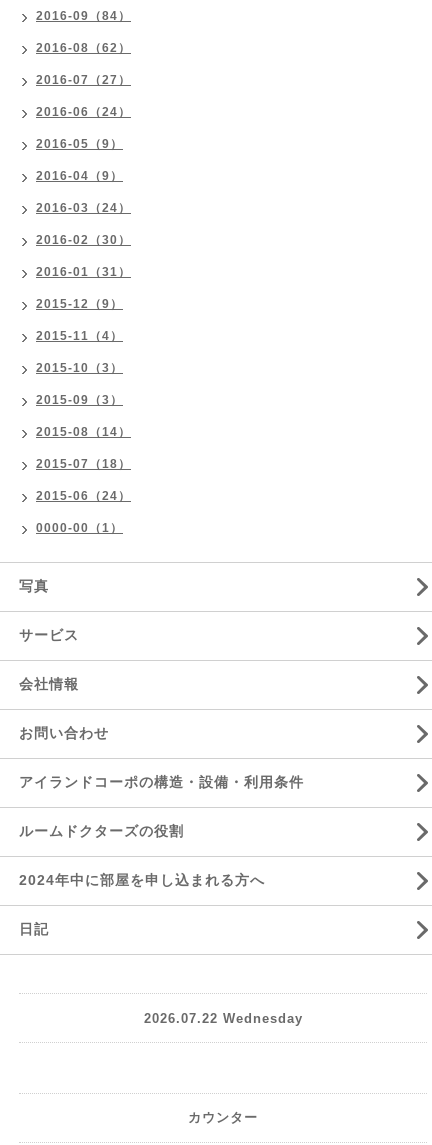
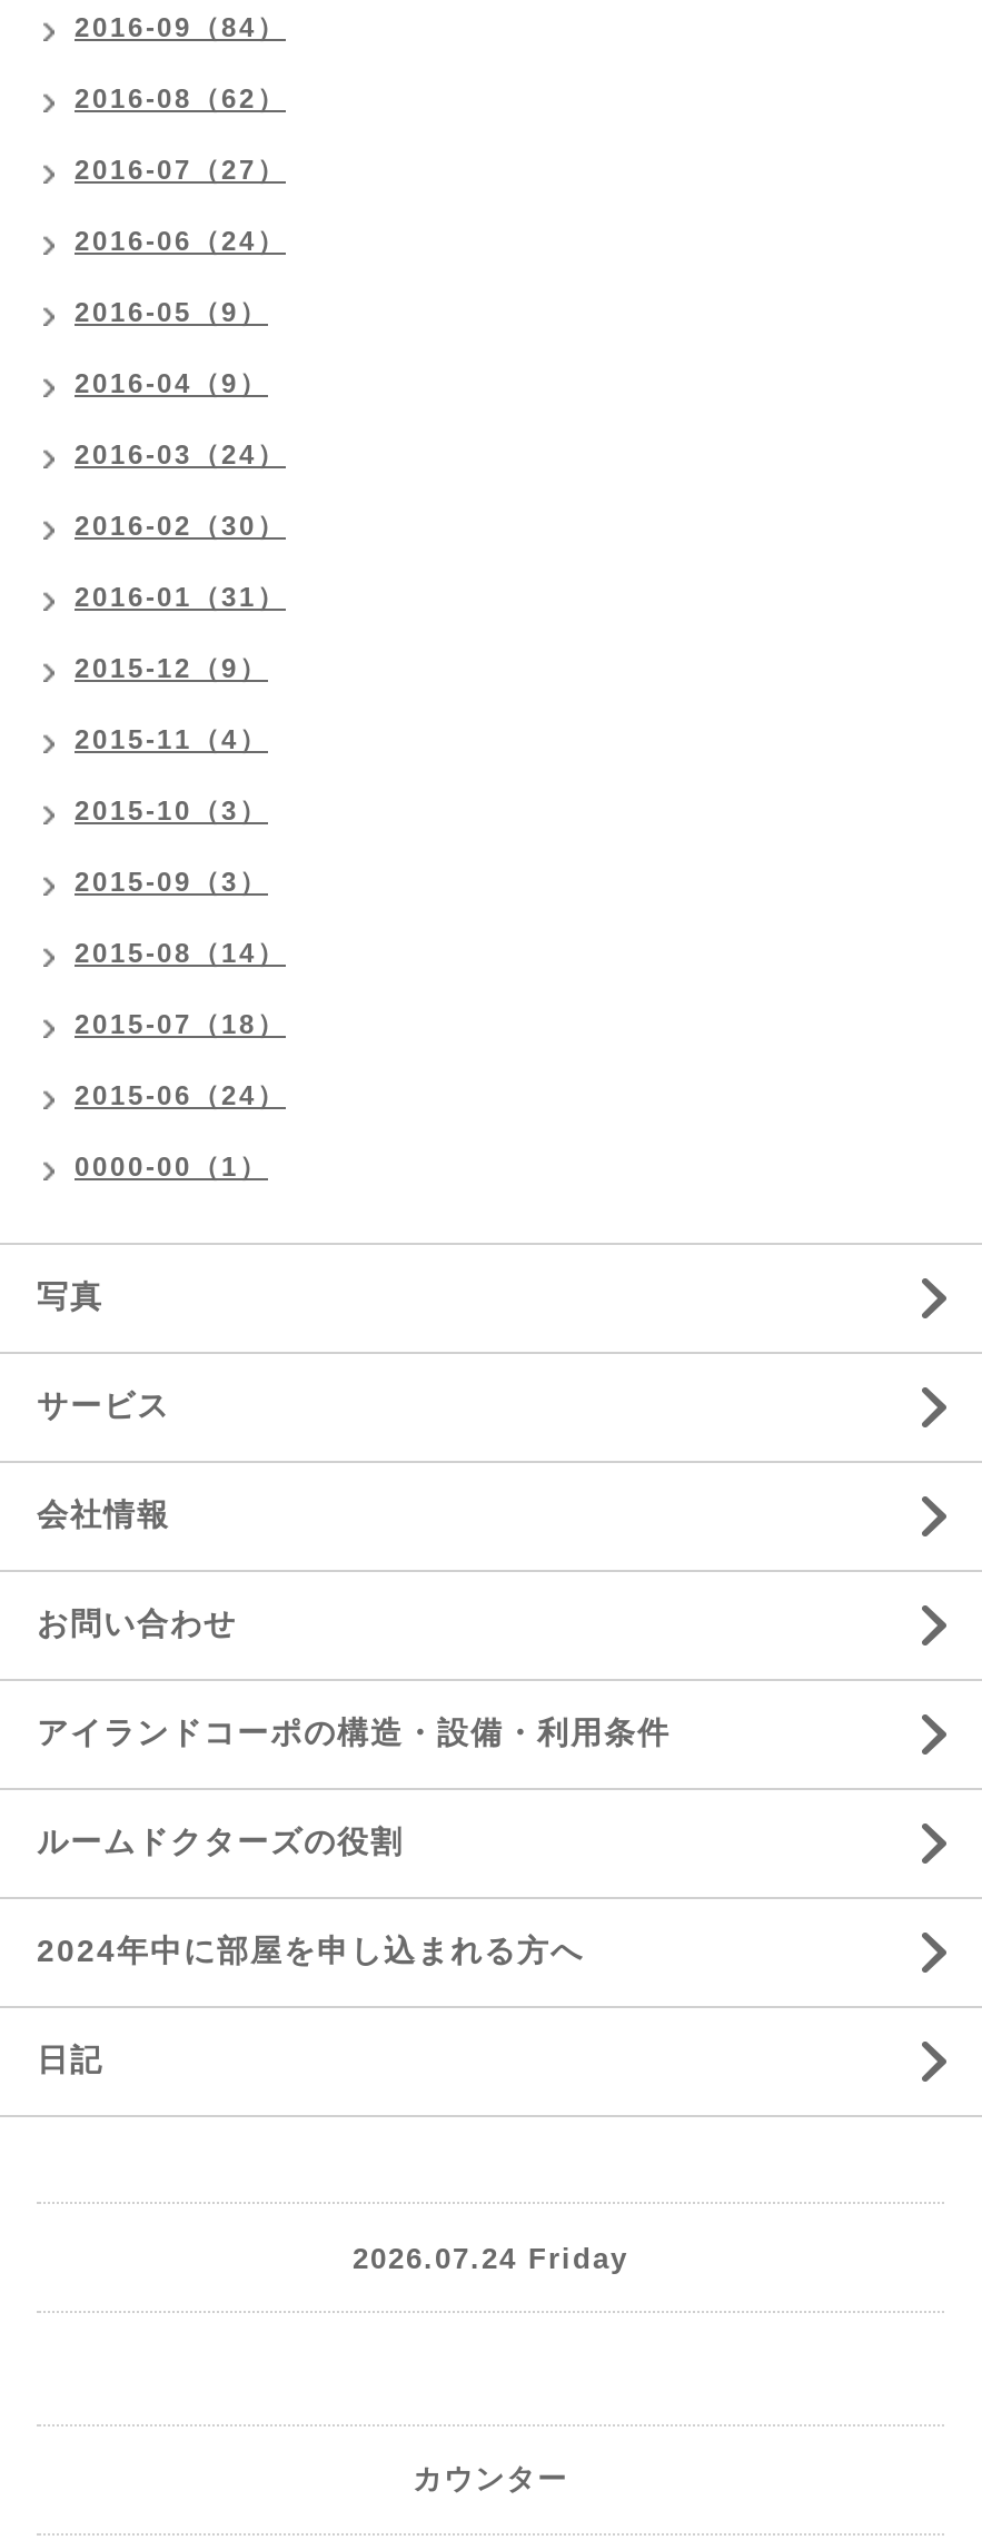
- 2026.07.22 Wednesday
+ 2026.07.24 Friday
